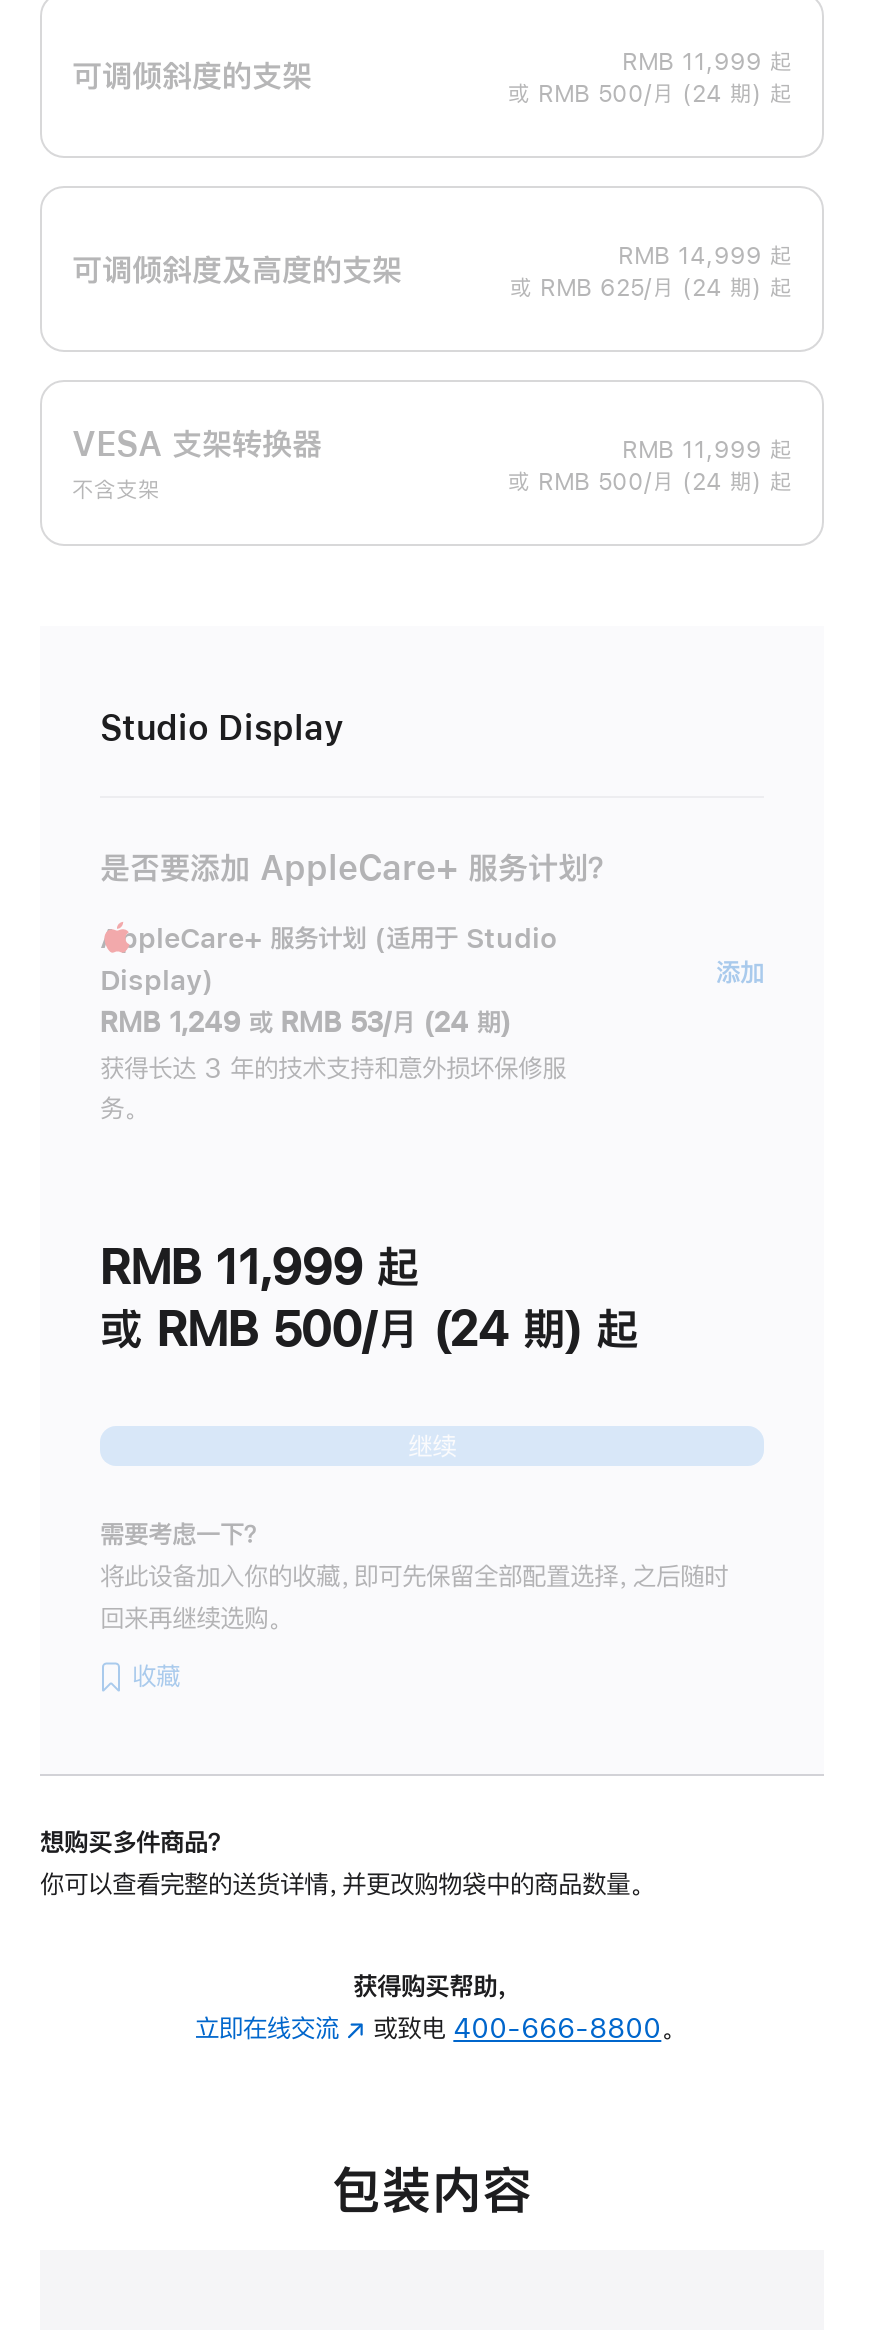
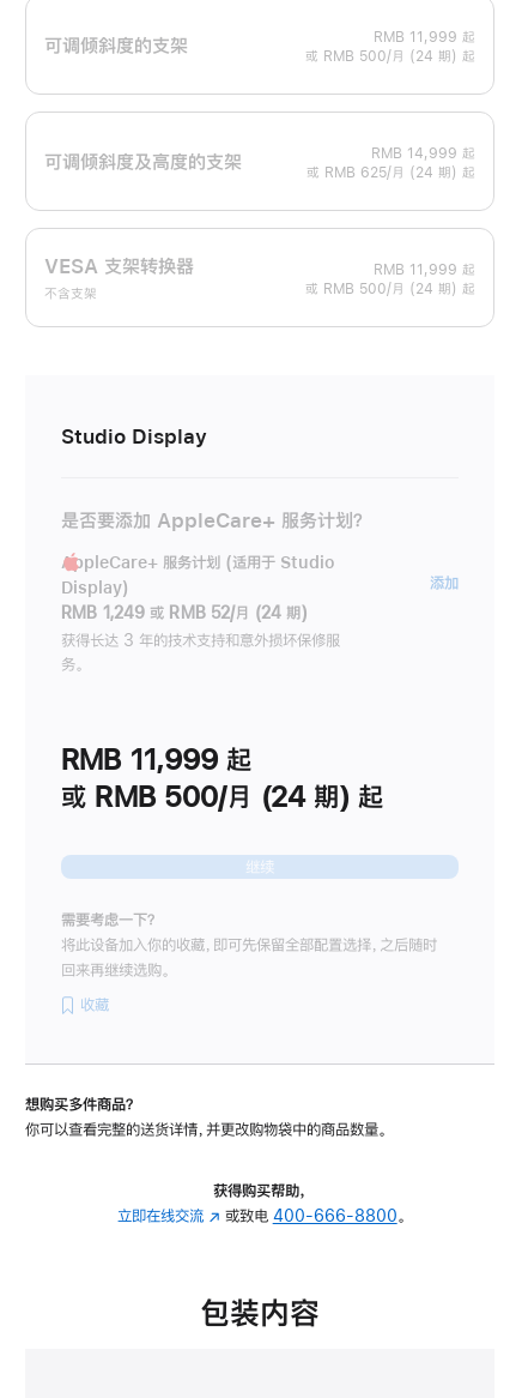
- RMB 1,249 或 RMB 53/月 (24 期)
+ RMB 1,249 或 RMB 52/月 (24 期)
